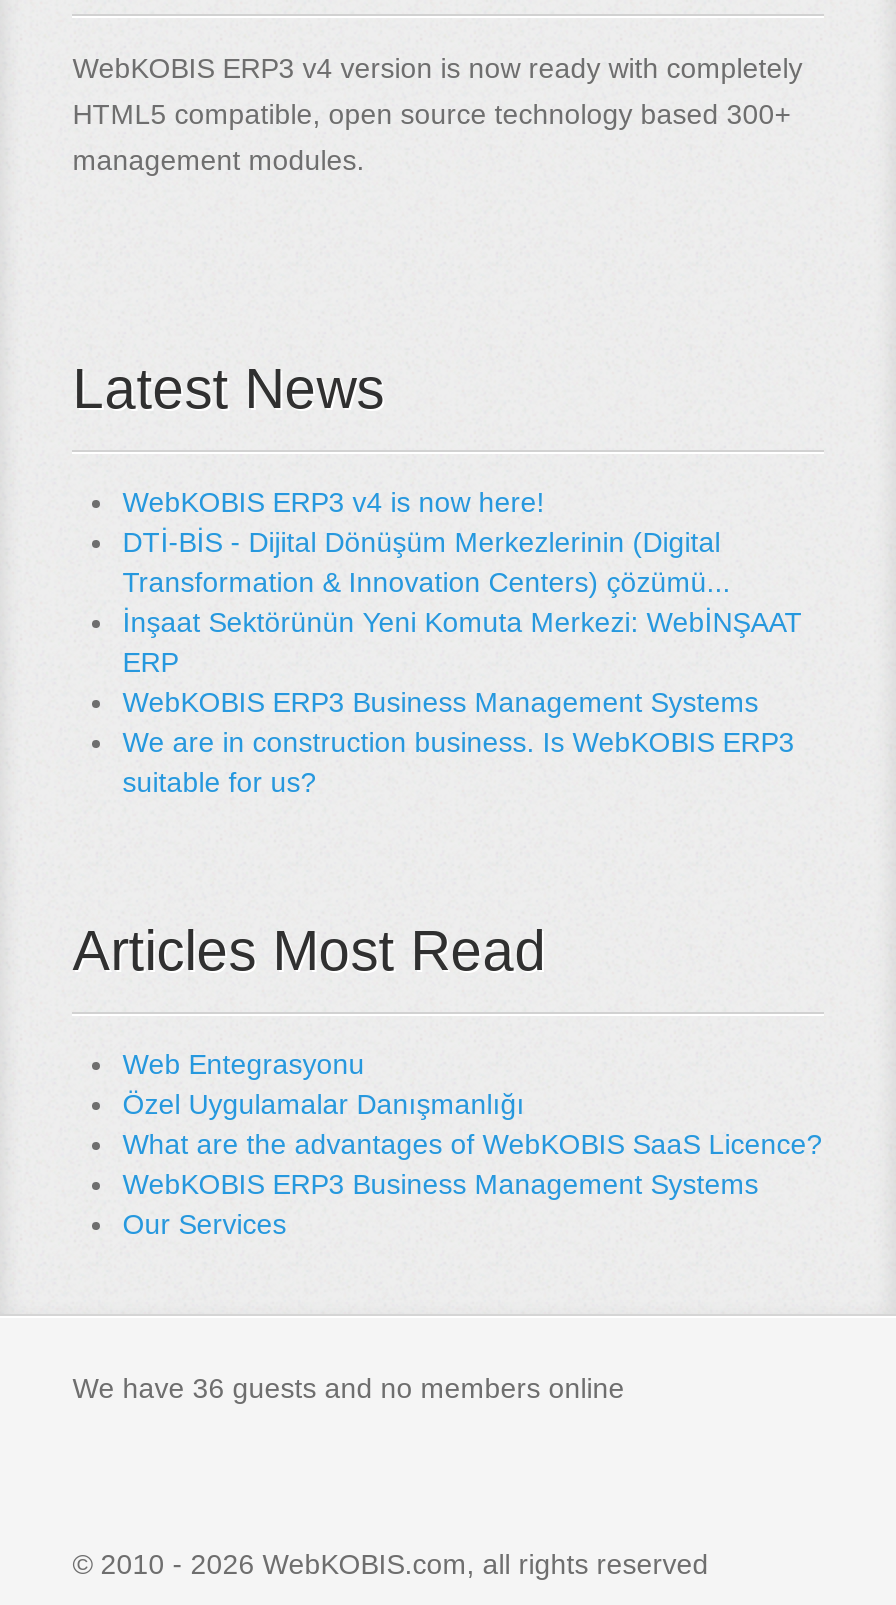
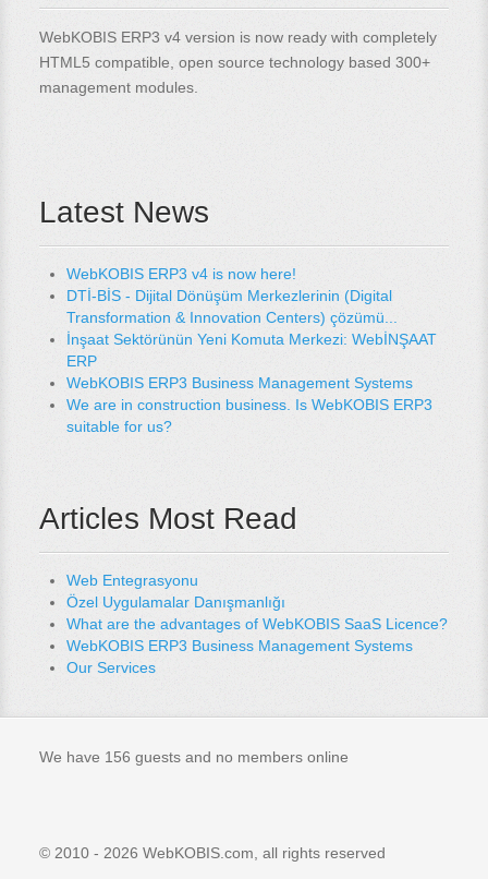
- We have 36 guests and no members online
+ We have 156 guests and no members online
